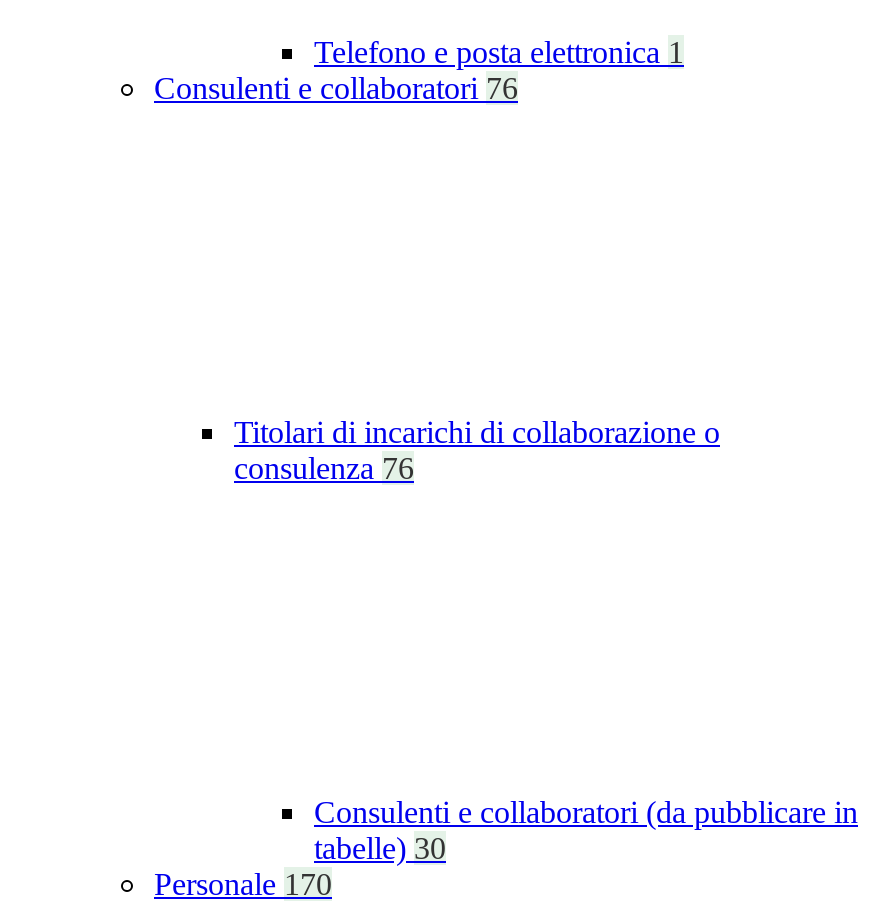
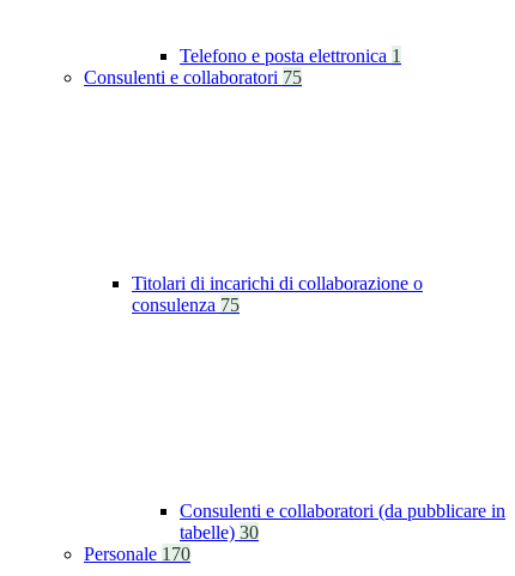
- Consulenti e collaboratori 76
+ Consulenti e collaboratori 75

- consulenza 76
+ consulenza 75
